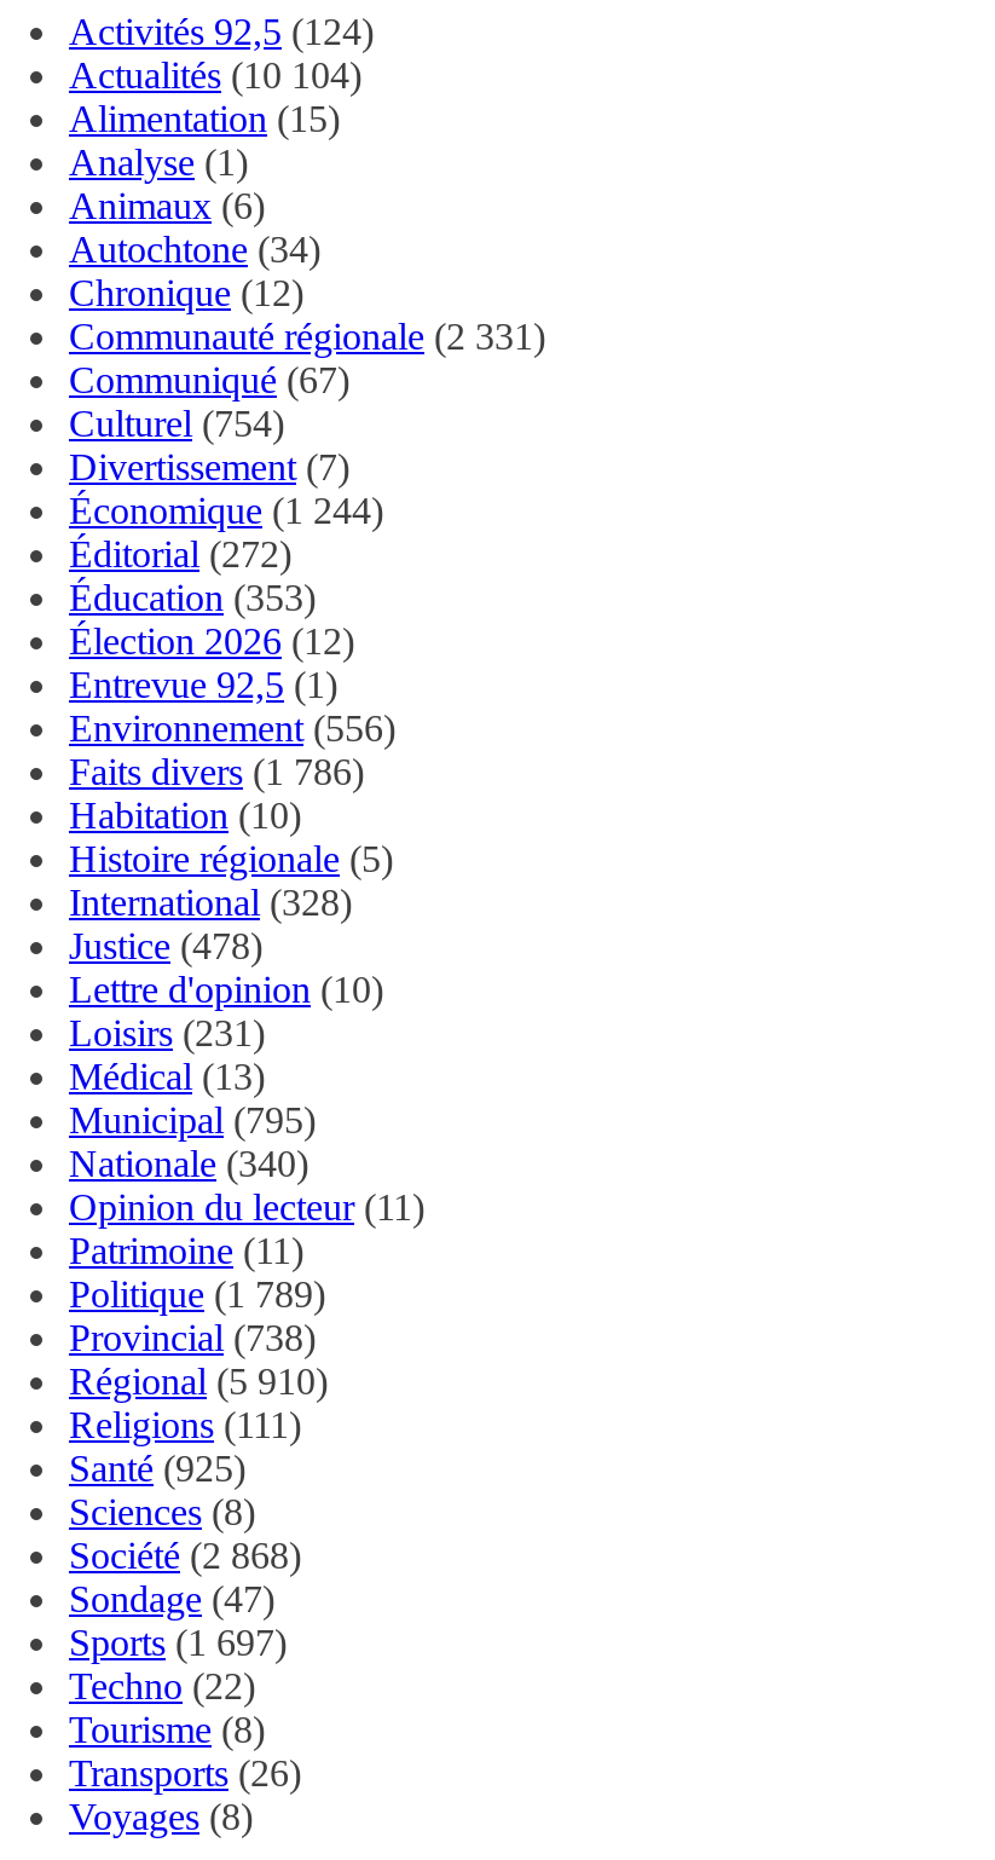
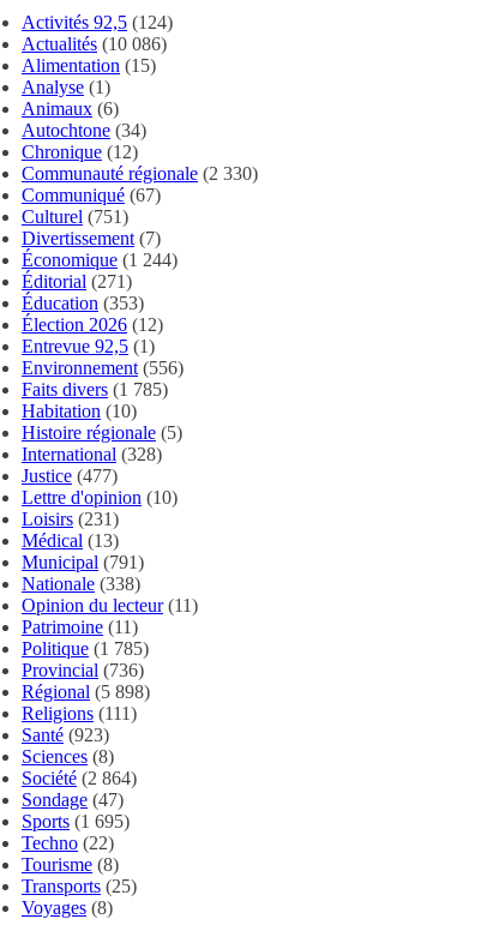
- Actualités (10 104)
+ Actualités (10 086)

- Communauté régionale (2 331)
+ Communauté régionale (2 330)

- Culturel (754)
+ Culturel (751)

- Éditorial (272)
+ Éditorial (271)

- Faits divers (1 786)
+ Faits divers (1 785)

- Justice (478)
+ Justice (477)

- Municipal (795)
+ Municipal (791)

- Nationale (340)
+ Nationale (338)

- Politique (1 789)
+ Politique (1 785)

- Provincial (738)
+ Provincial (736)

- Régional (5 910)
+ Régional (5 898)

- Santé (925)
+ Santé (923)

- Société (2 868)
+ Société (2 864)

- Sports(1 697)
+ Sports(1 695)

- Transports(26)
+ Transports(25)
